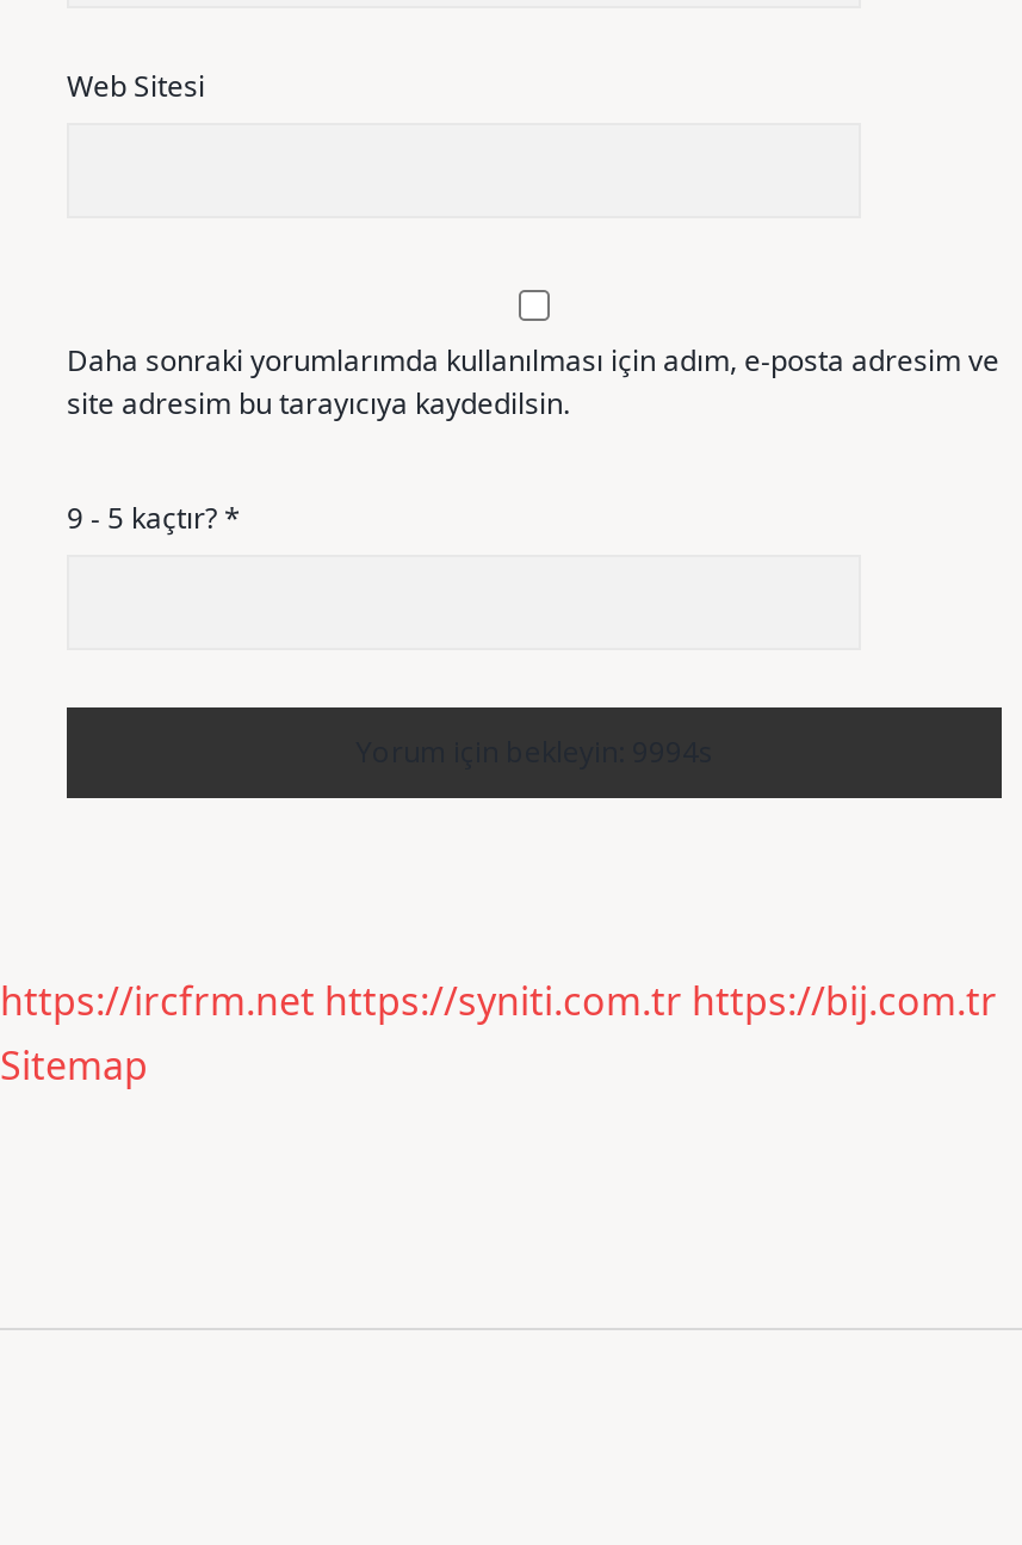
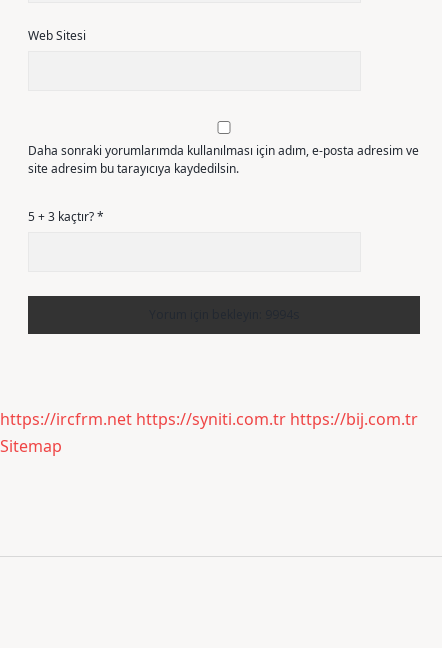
- 9 - 5 kaçtır? *
+ 5 + 3 kaçtır? *
